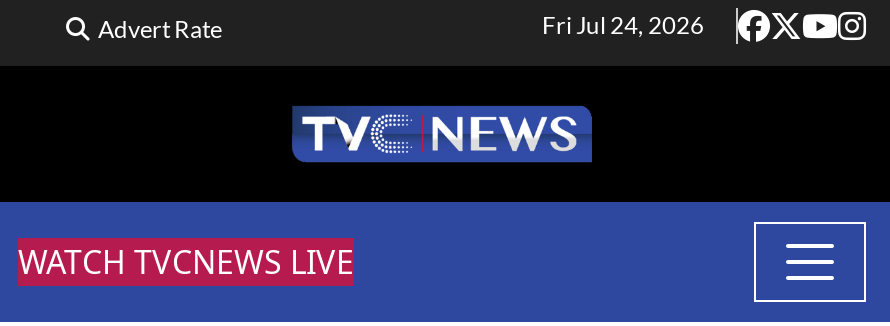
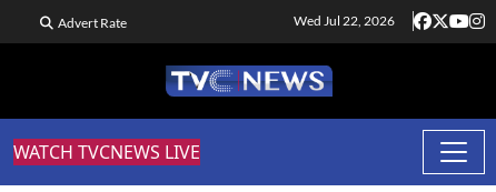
- Fri Jul 24, 2026
+ Wed Jul 22, 2026
